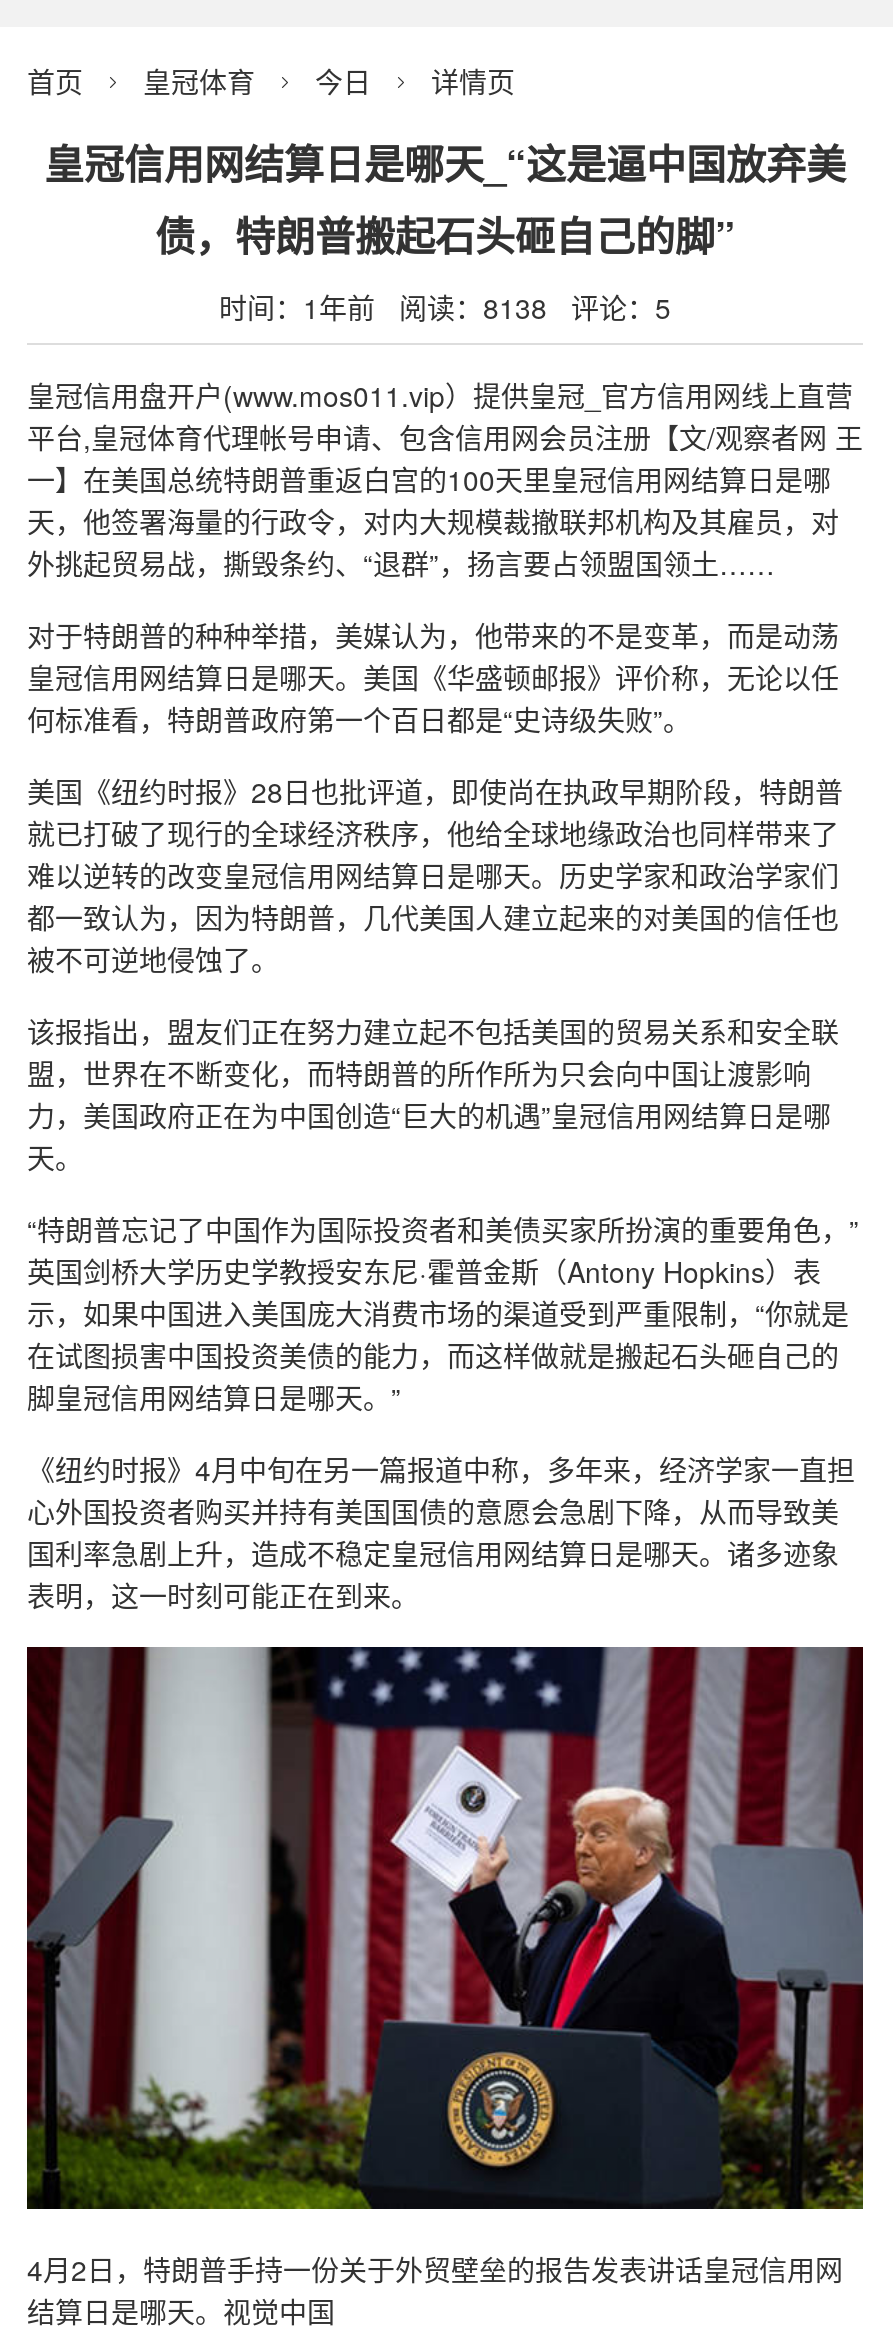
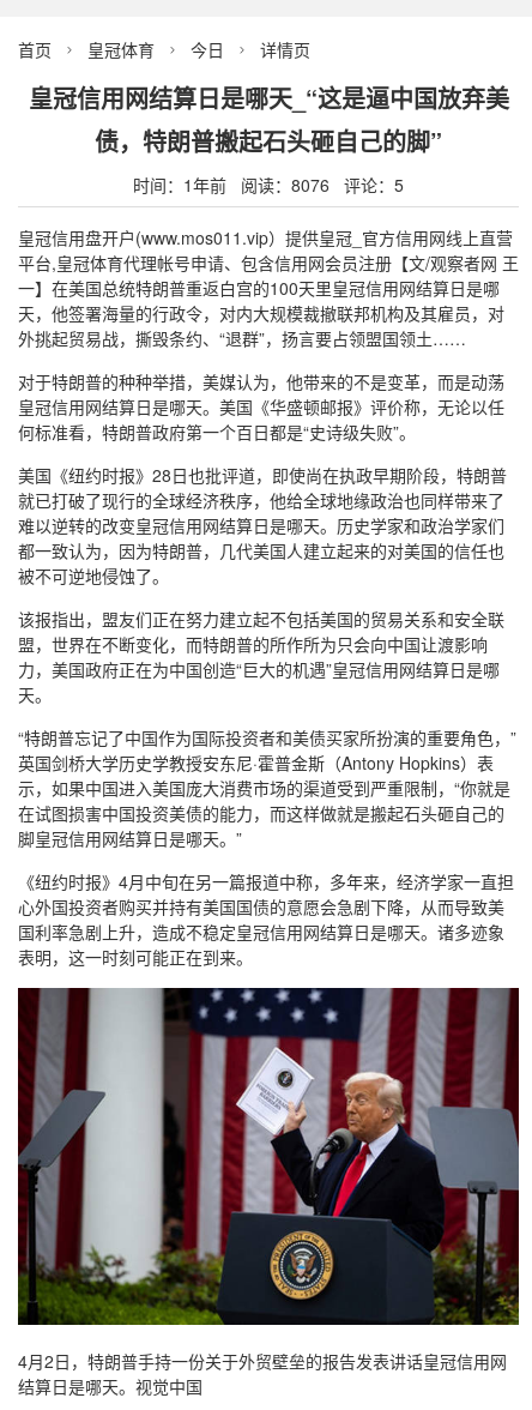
- 时间：1年前 阅读：8138 评论：5
+ 时间：1年前 阅读：8076 评论：5
